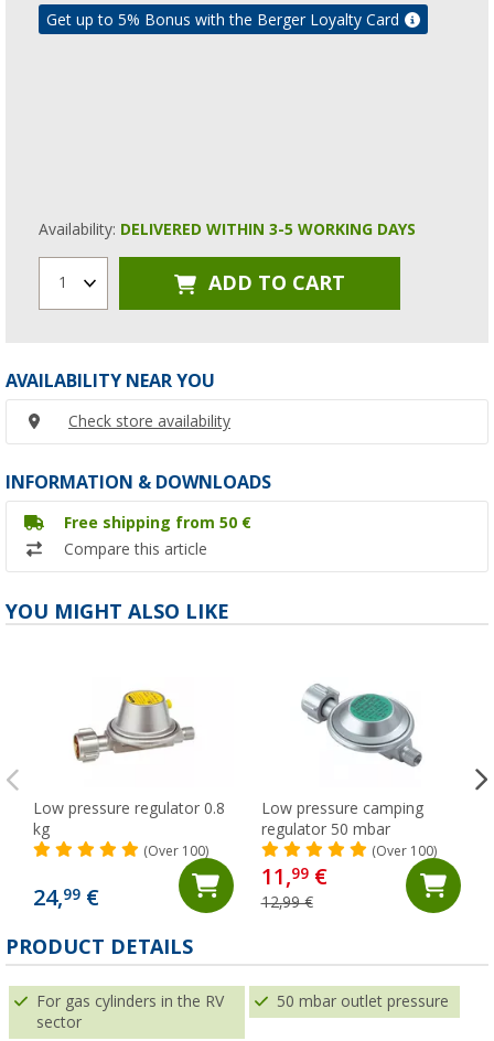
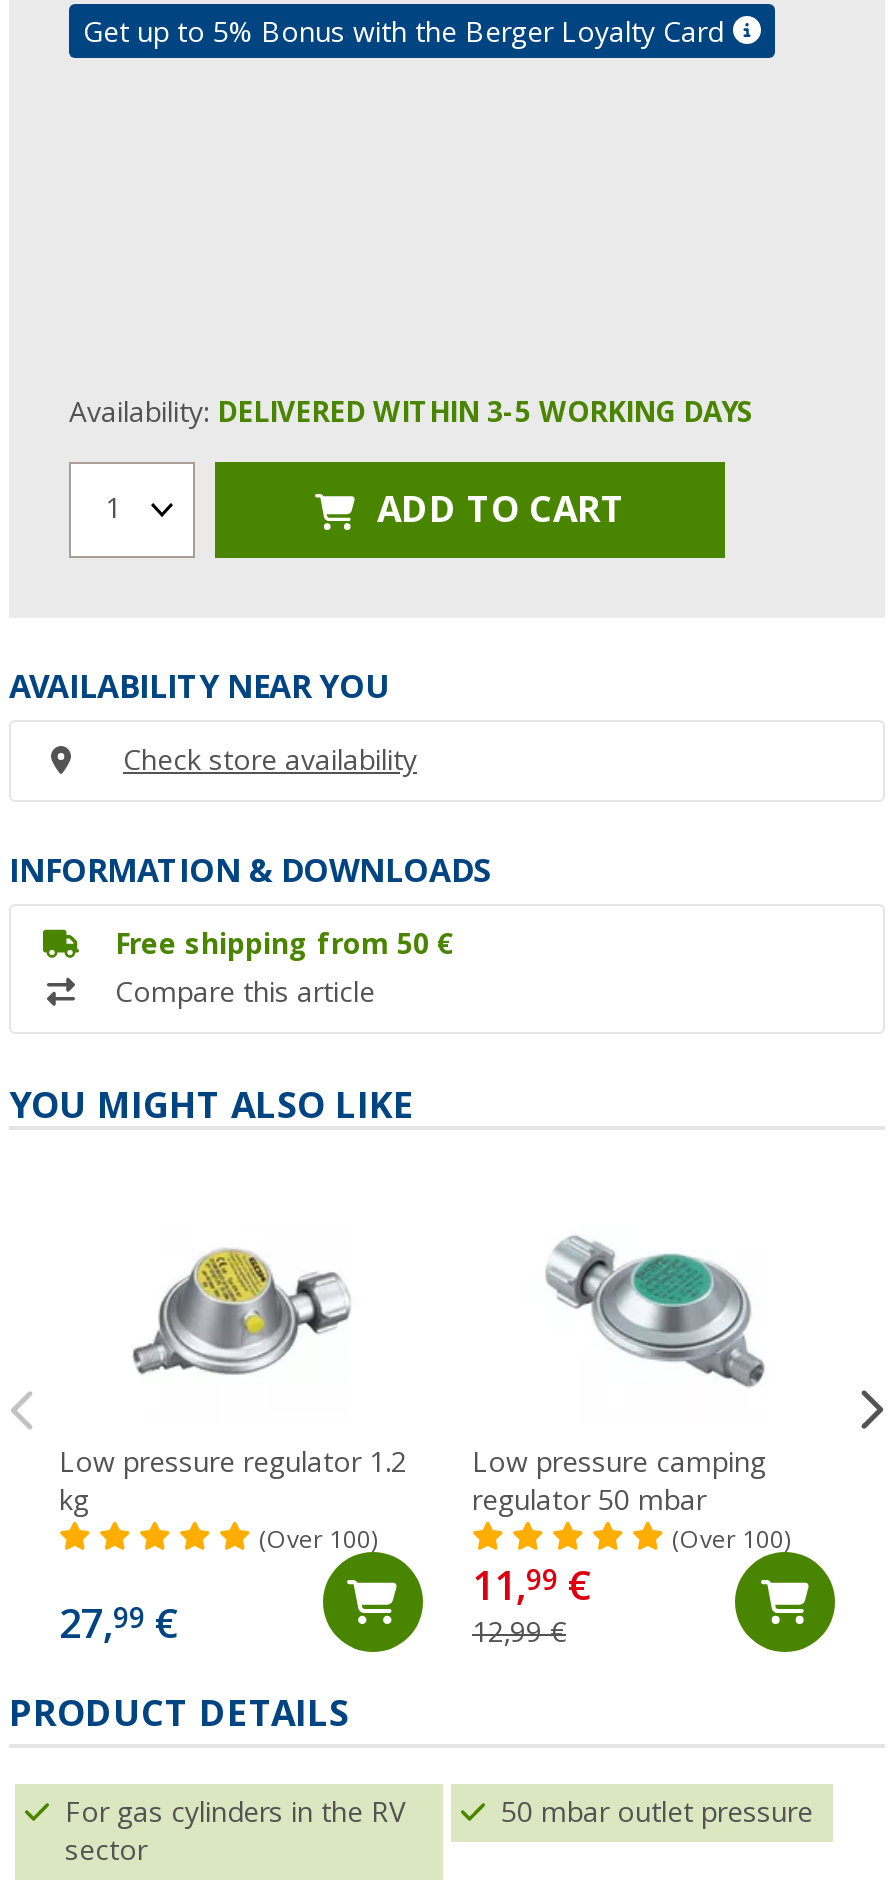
- [image]
- Low pressure regulator 0.8
+ [image]
+ Low pressure regulator 1.2

- 24,99 €
+ 27,99 €
